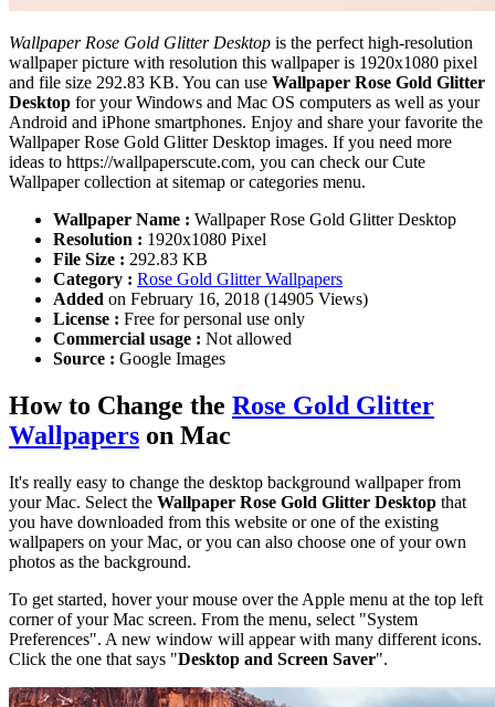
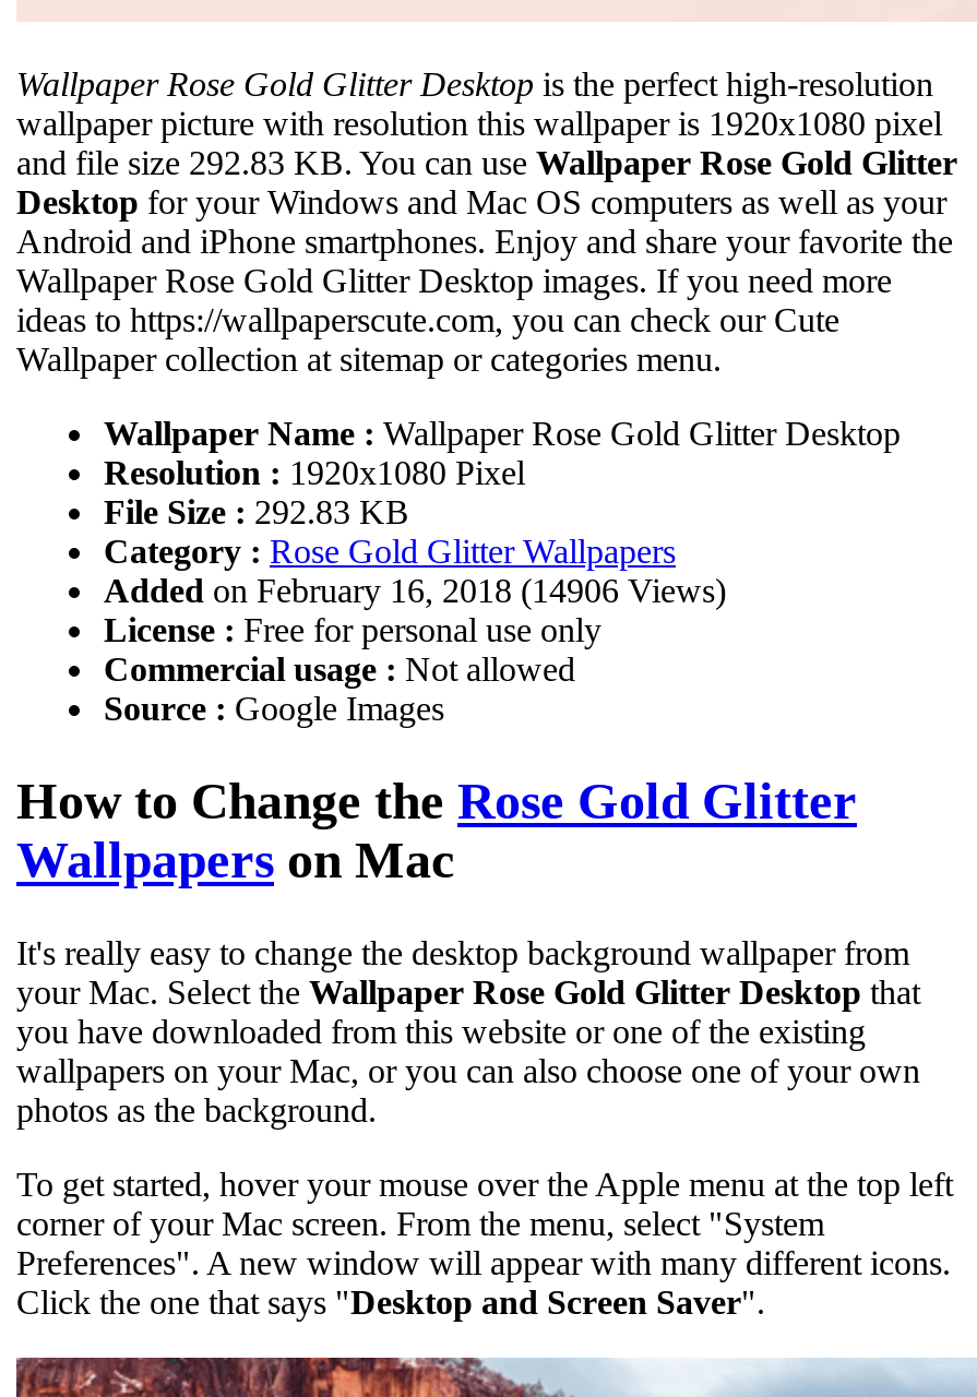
- Added on February 16, 2018 (14905 Views)
+ Added on February 16, 2018 (14906 Views)
